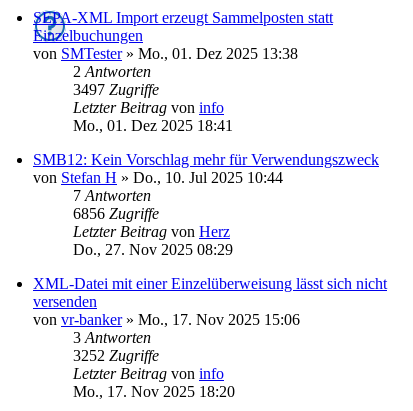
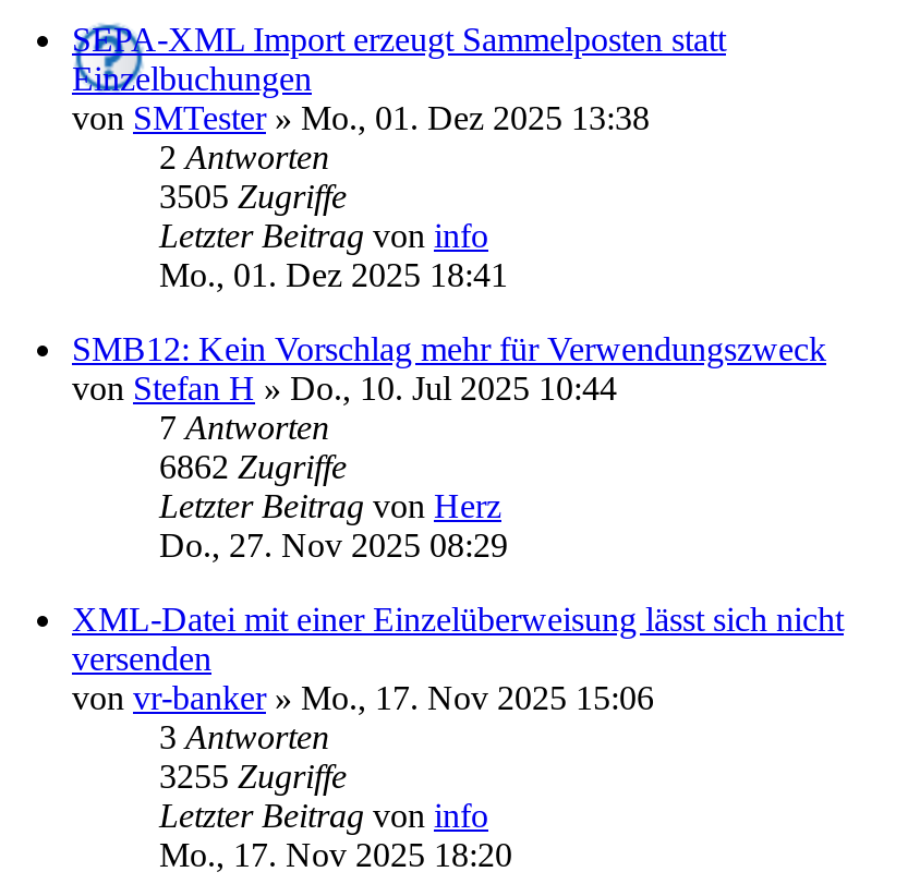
- 3497 Zugriffe
+ 3505 Zugriffe

- 6856 Zugriffe
+ 6862 Zugriffe

- 3252 Zugriffe
+ 3255 Zugriffe
